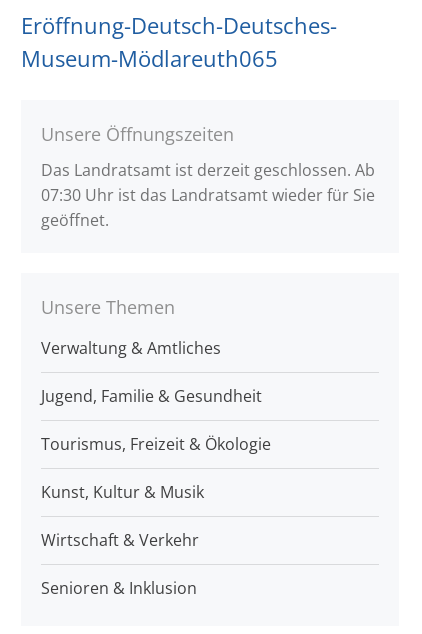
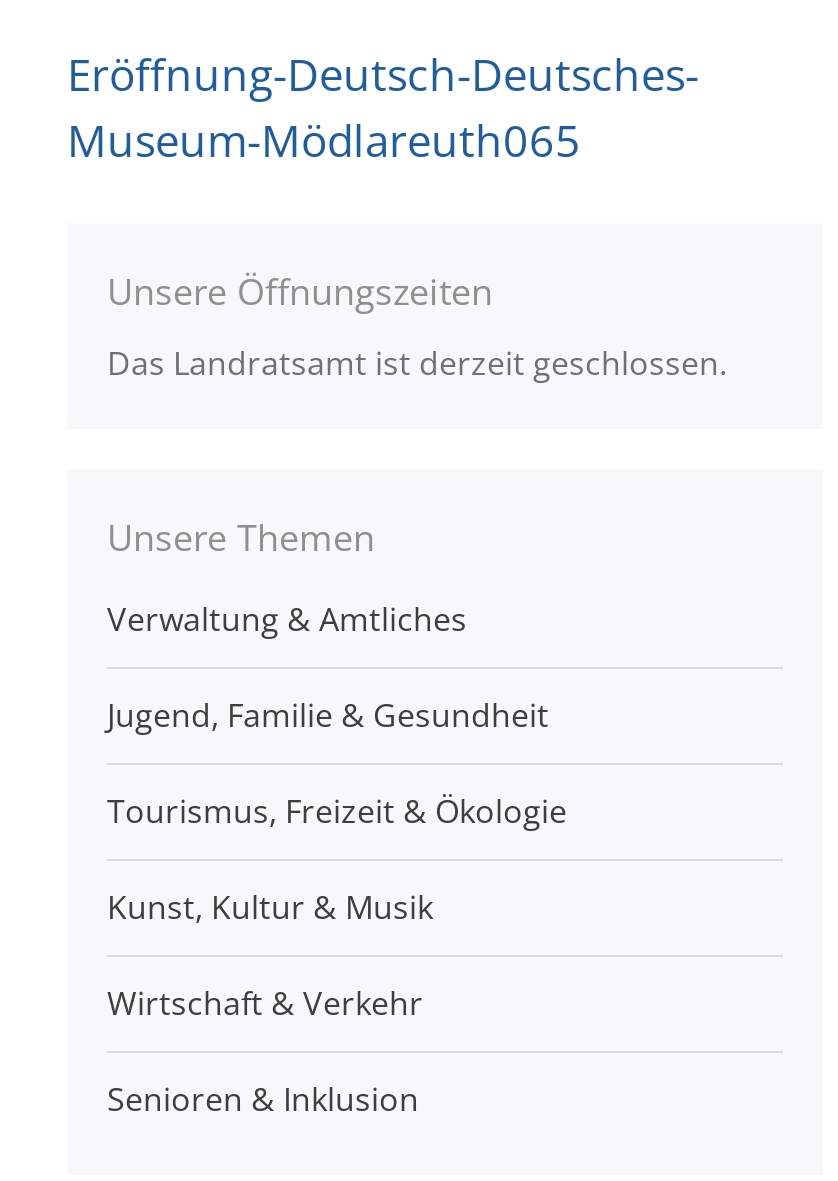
- Das Landratsamt ist derzeit geschlossen. Ab
- 07:30 Uhr ist das Landratsamt wieder für Sie
- geöffnet.
+ Das Landratsamt ist derzeit geschlossen.
